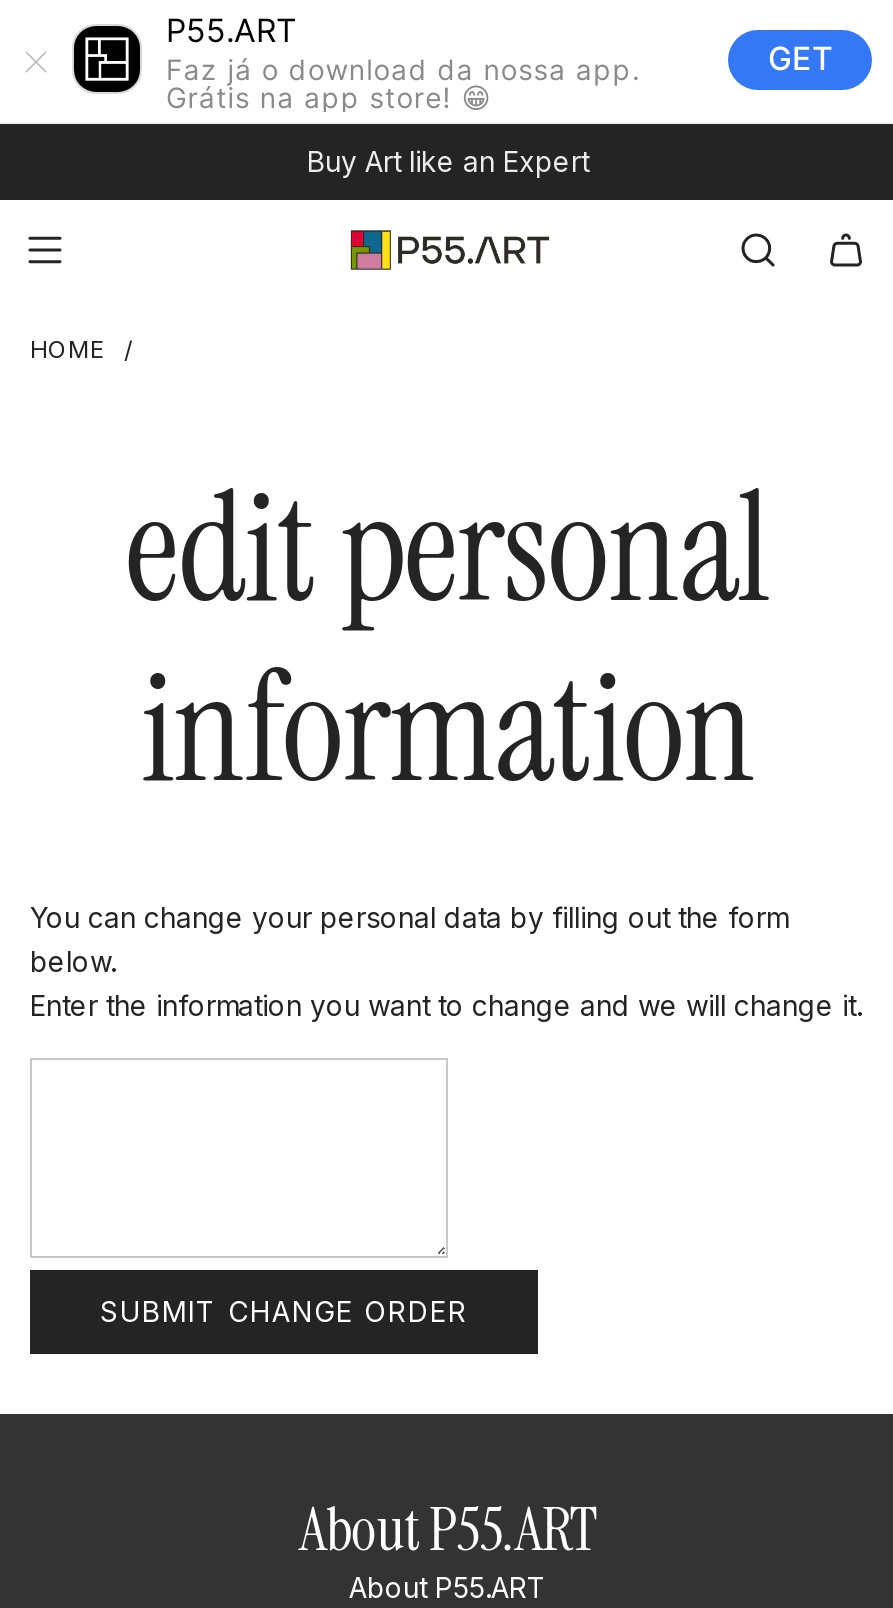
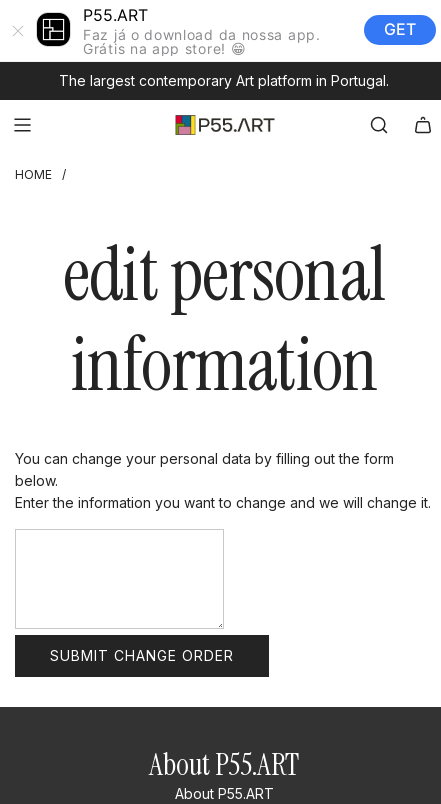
- Buy Art like an Expert
+ The largest contemporary Art platform in Portugal.
